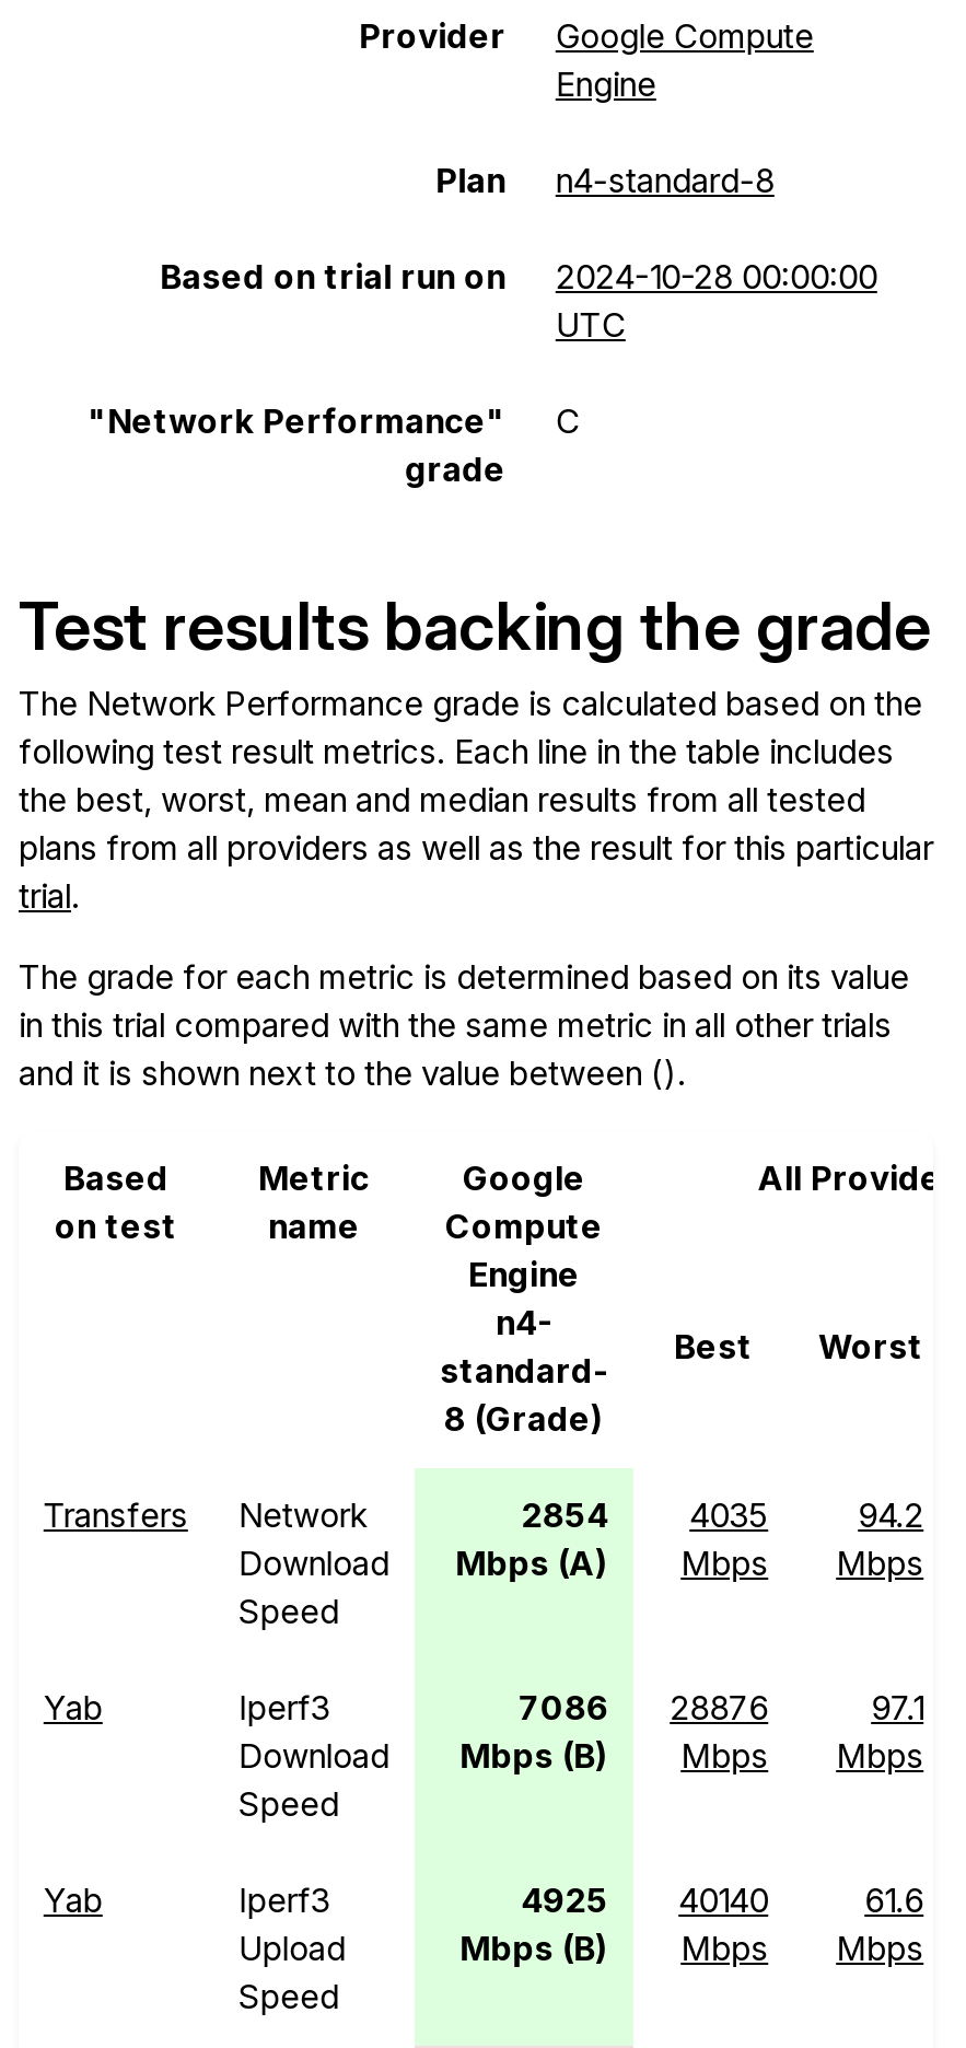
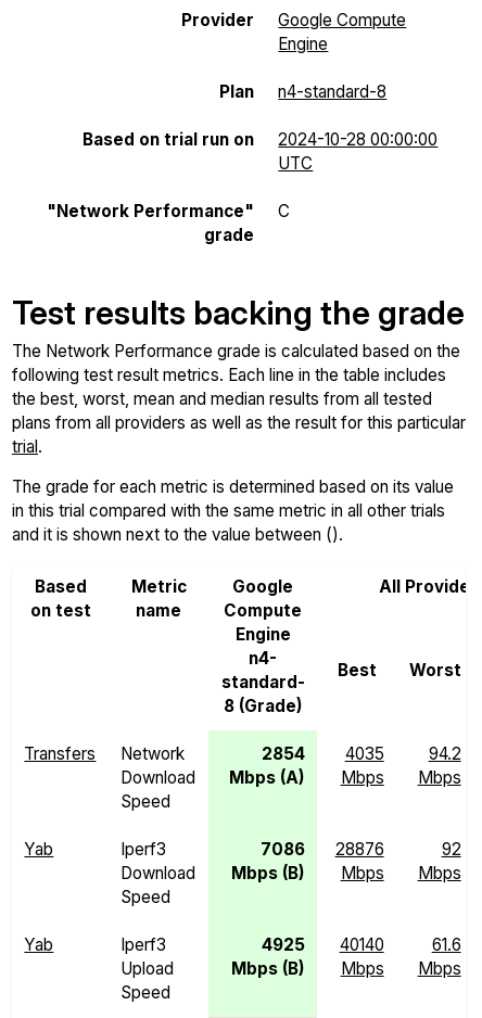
- 97.1
+ 92
